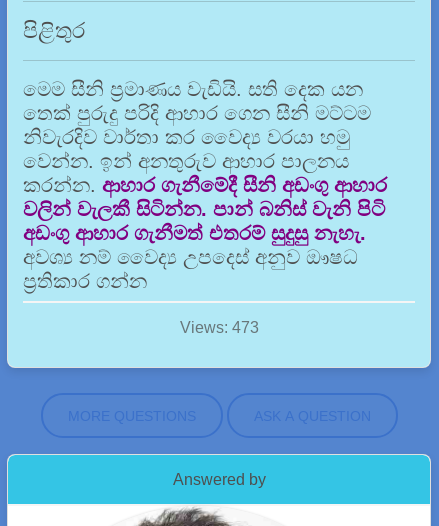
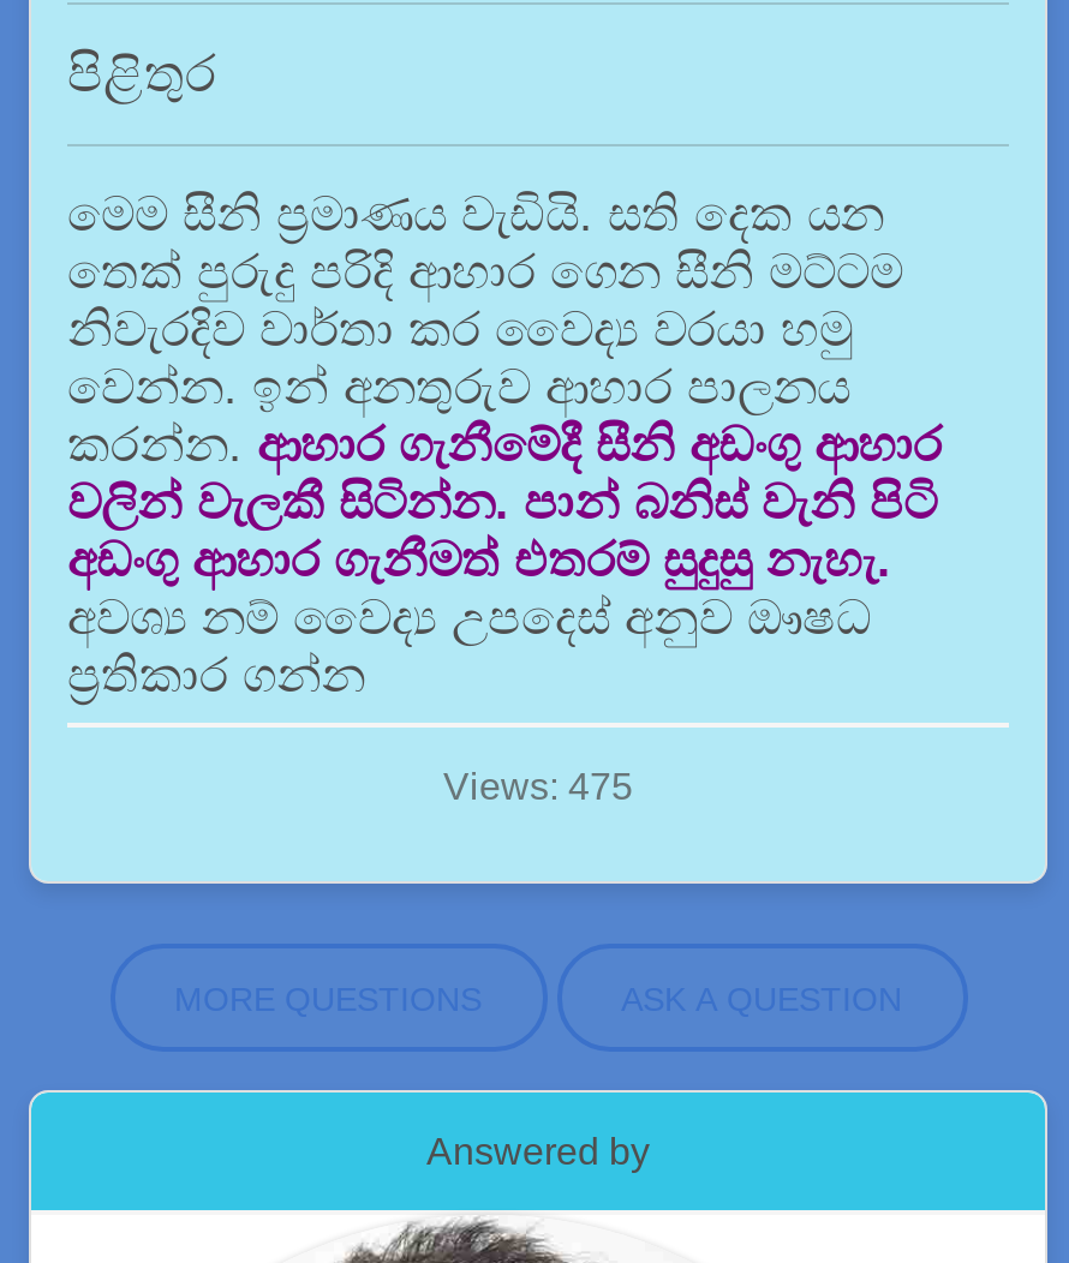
- Views: 473
+ Views: 475
